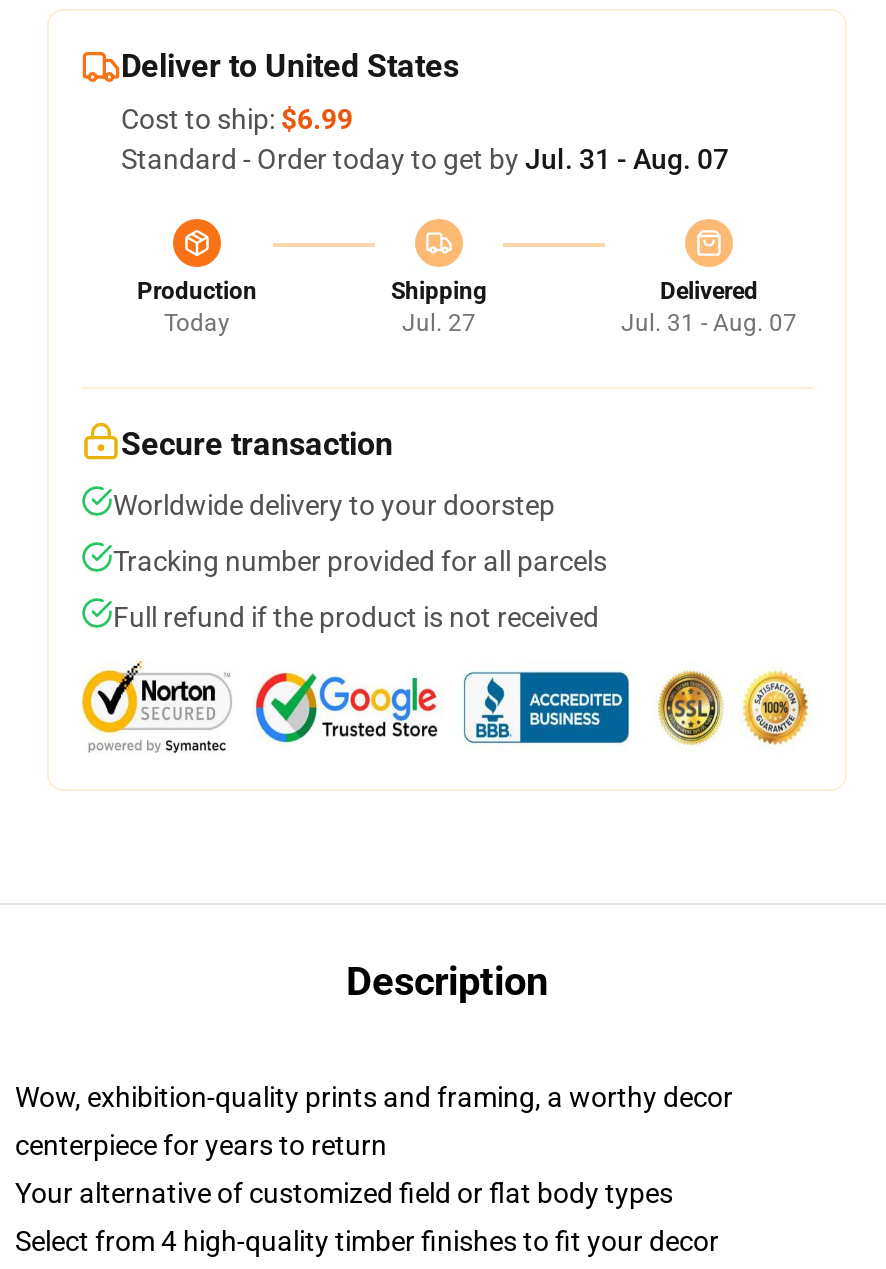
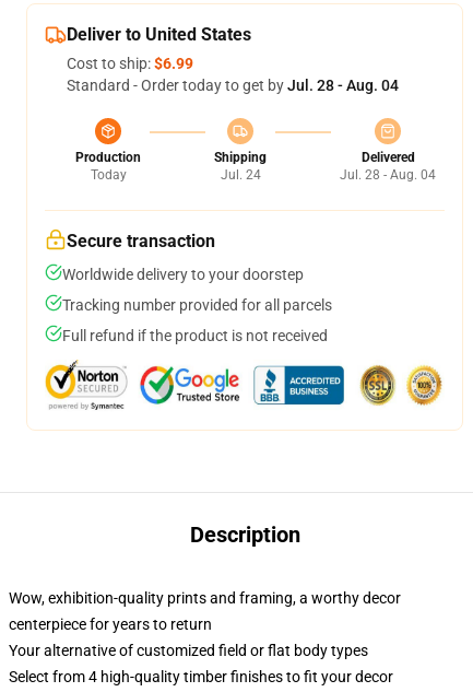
- Standard - Order today to get by Jul. 31 - Aug. 07
+ Standard - Order today to get by Jul. 28 - Aug. 04

- Jul. 27
+ Jul. 24

- Jul. 31 - Aug. 07
+ Jul. 28 - Aug. 04
